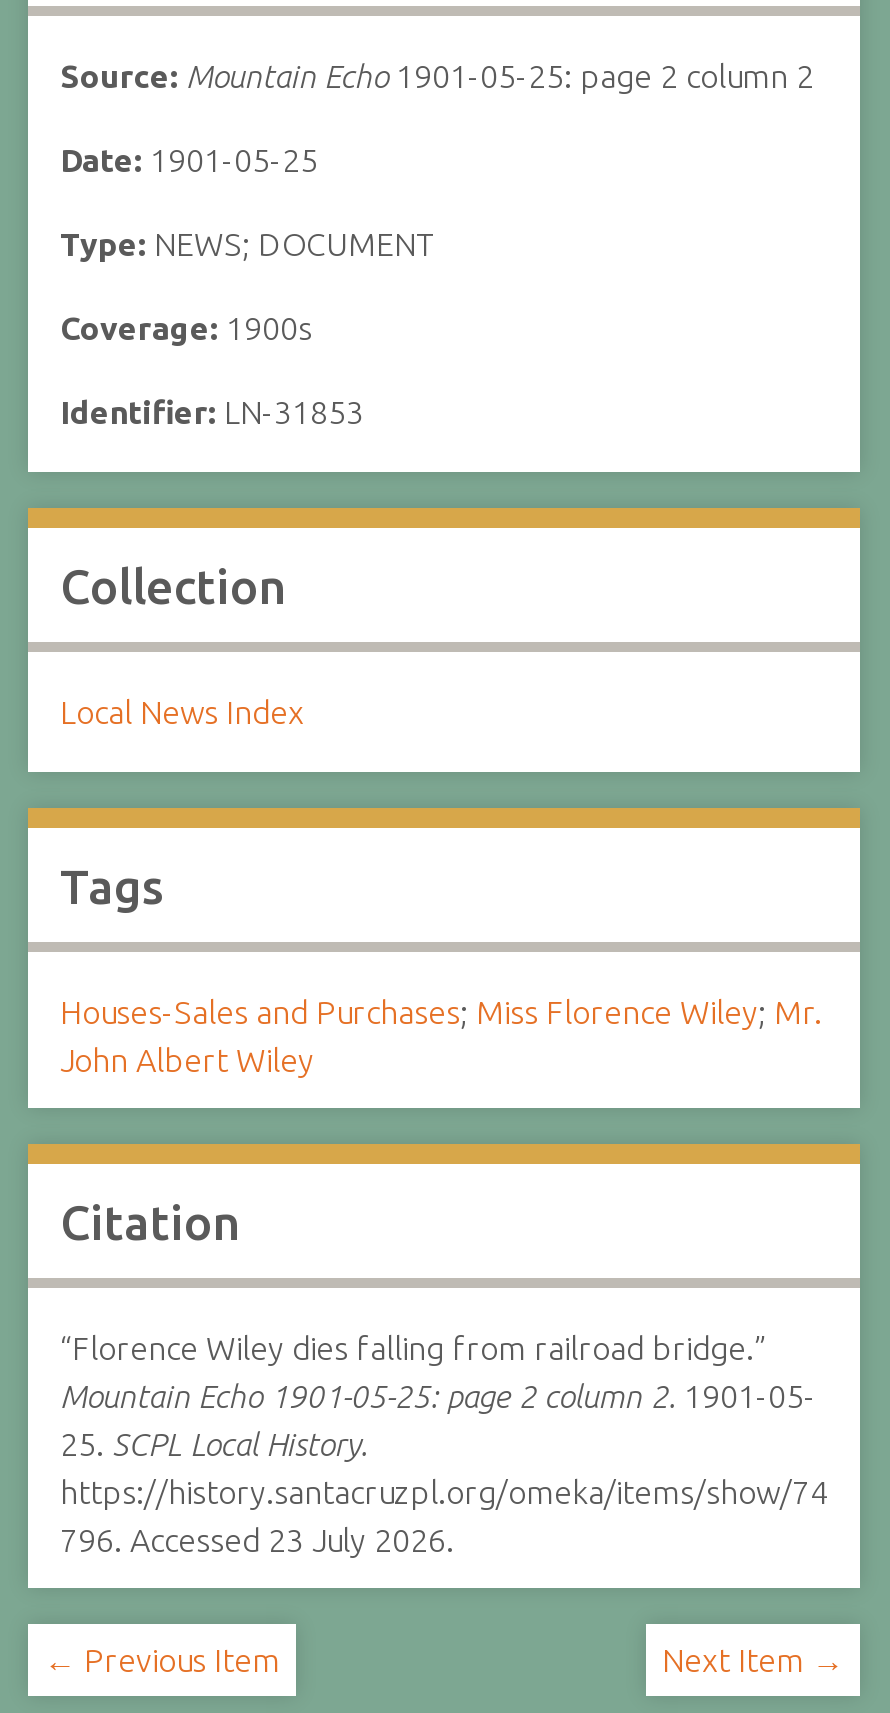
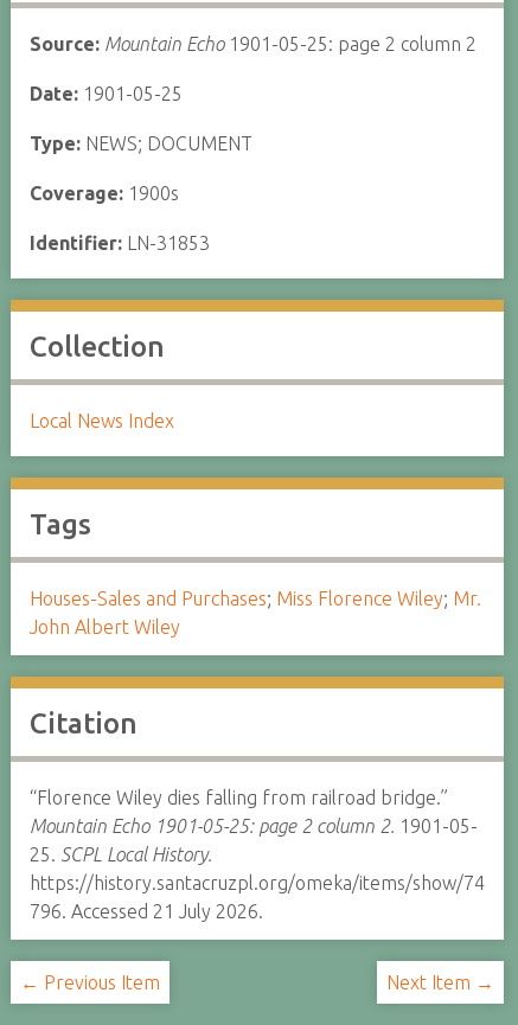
- 796. Accessed 23 July 2026.
+ 796. Accessed 21 July 2026.
